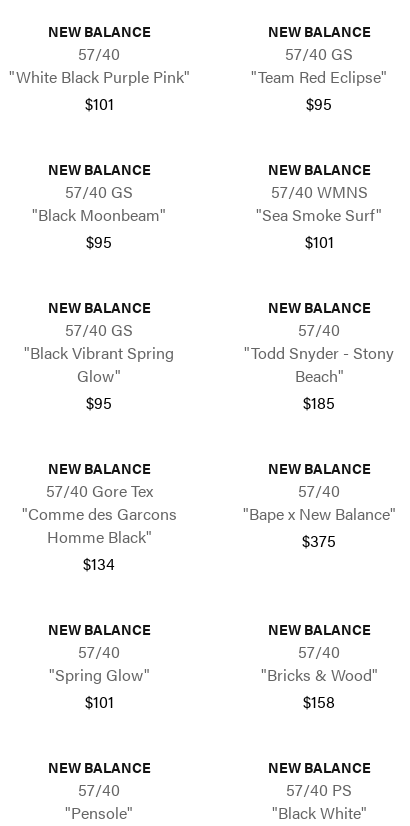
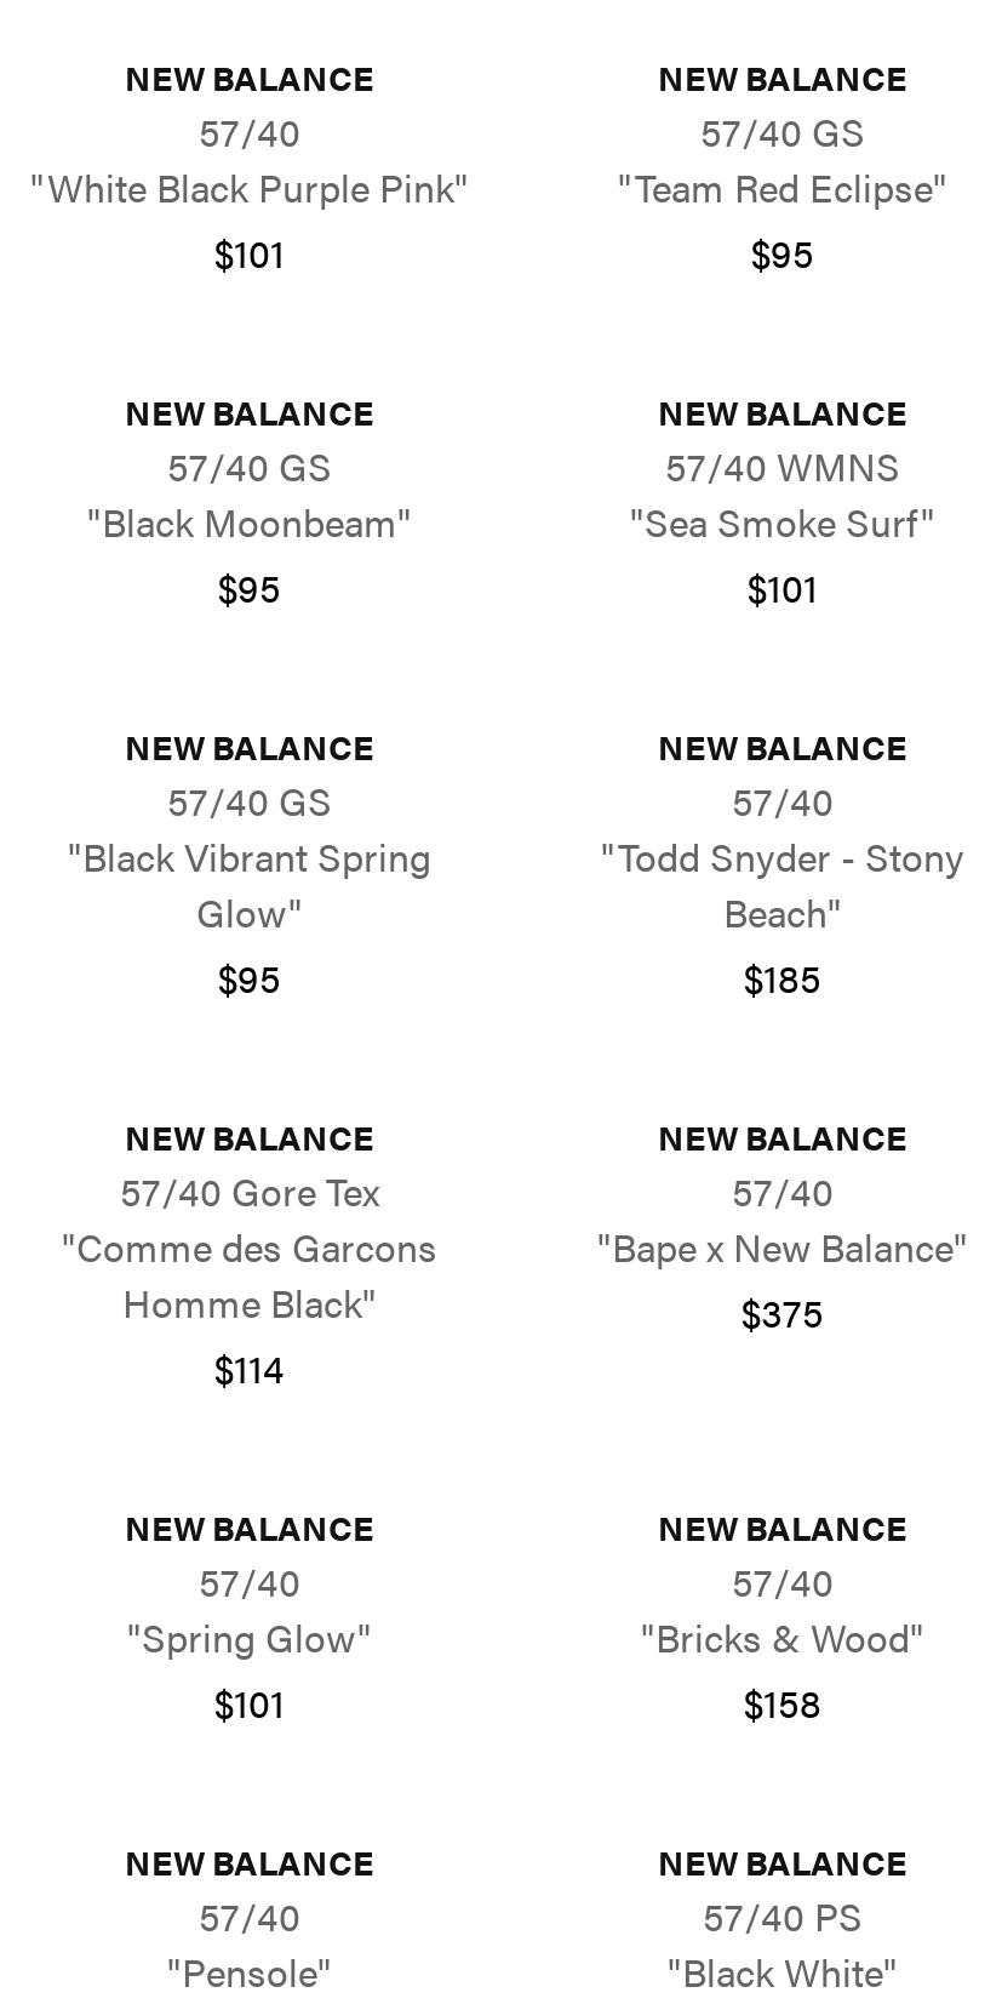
- $134
+ $114
